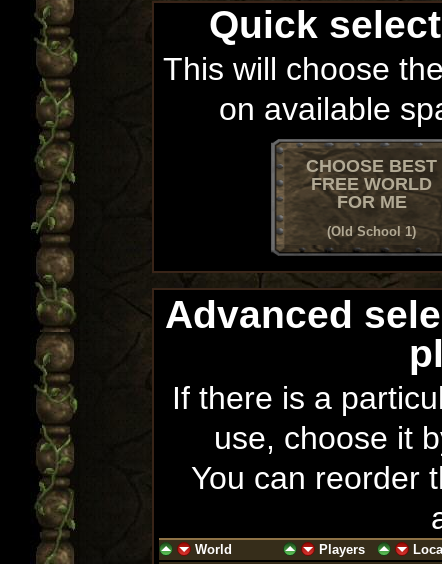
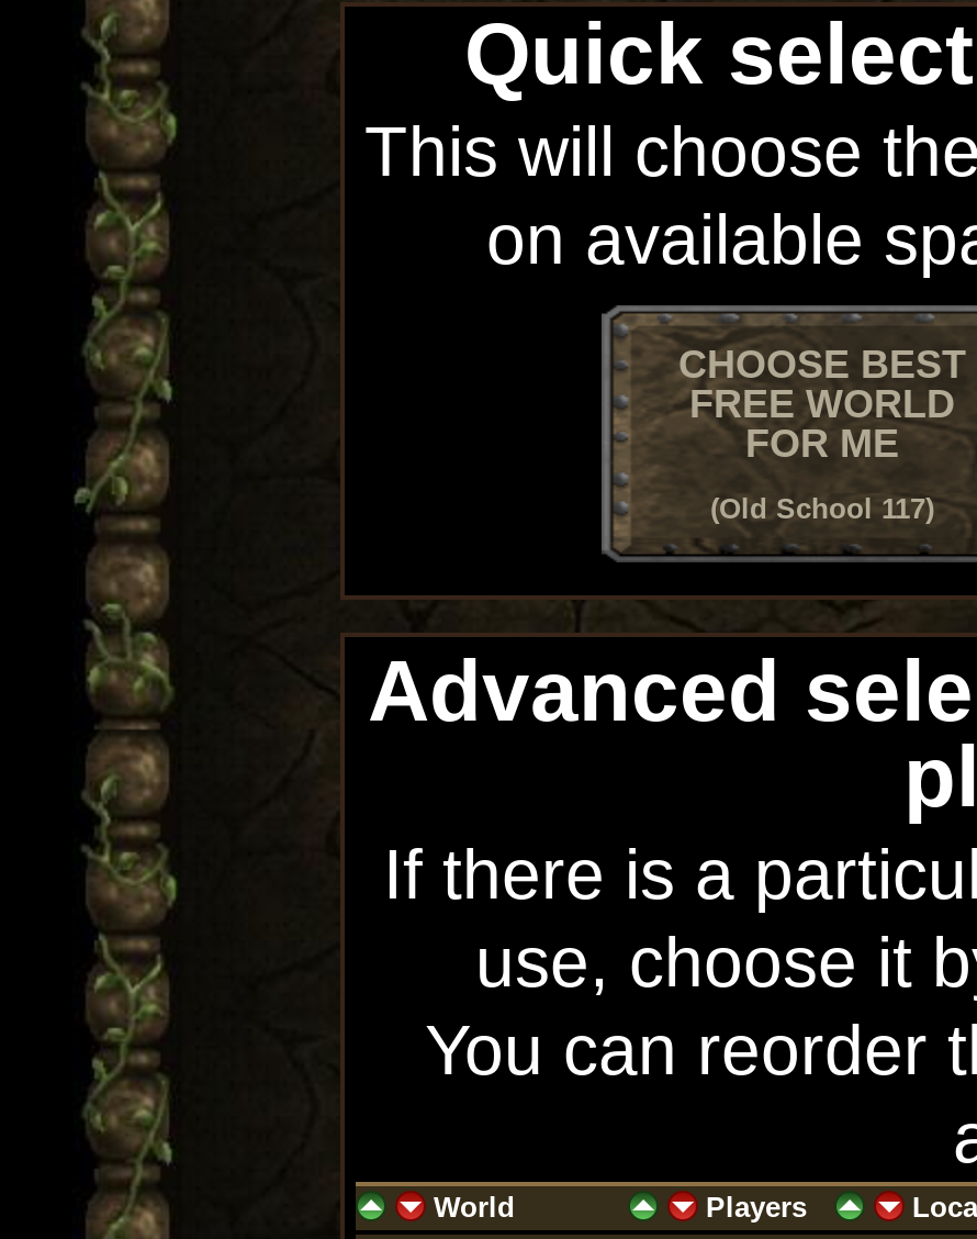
- (Old School 1)
+ (Old School 117)
